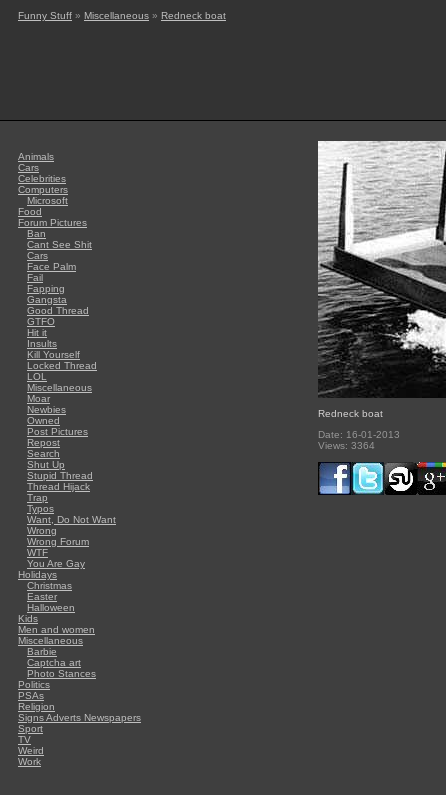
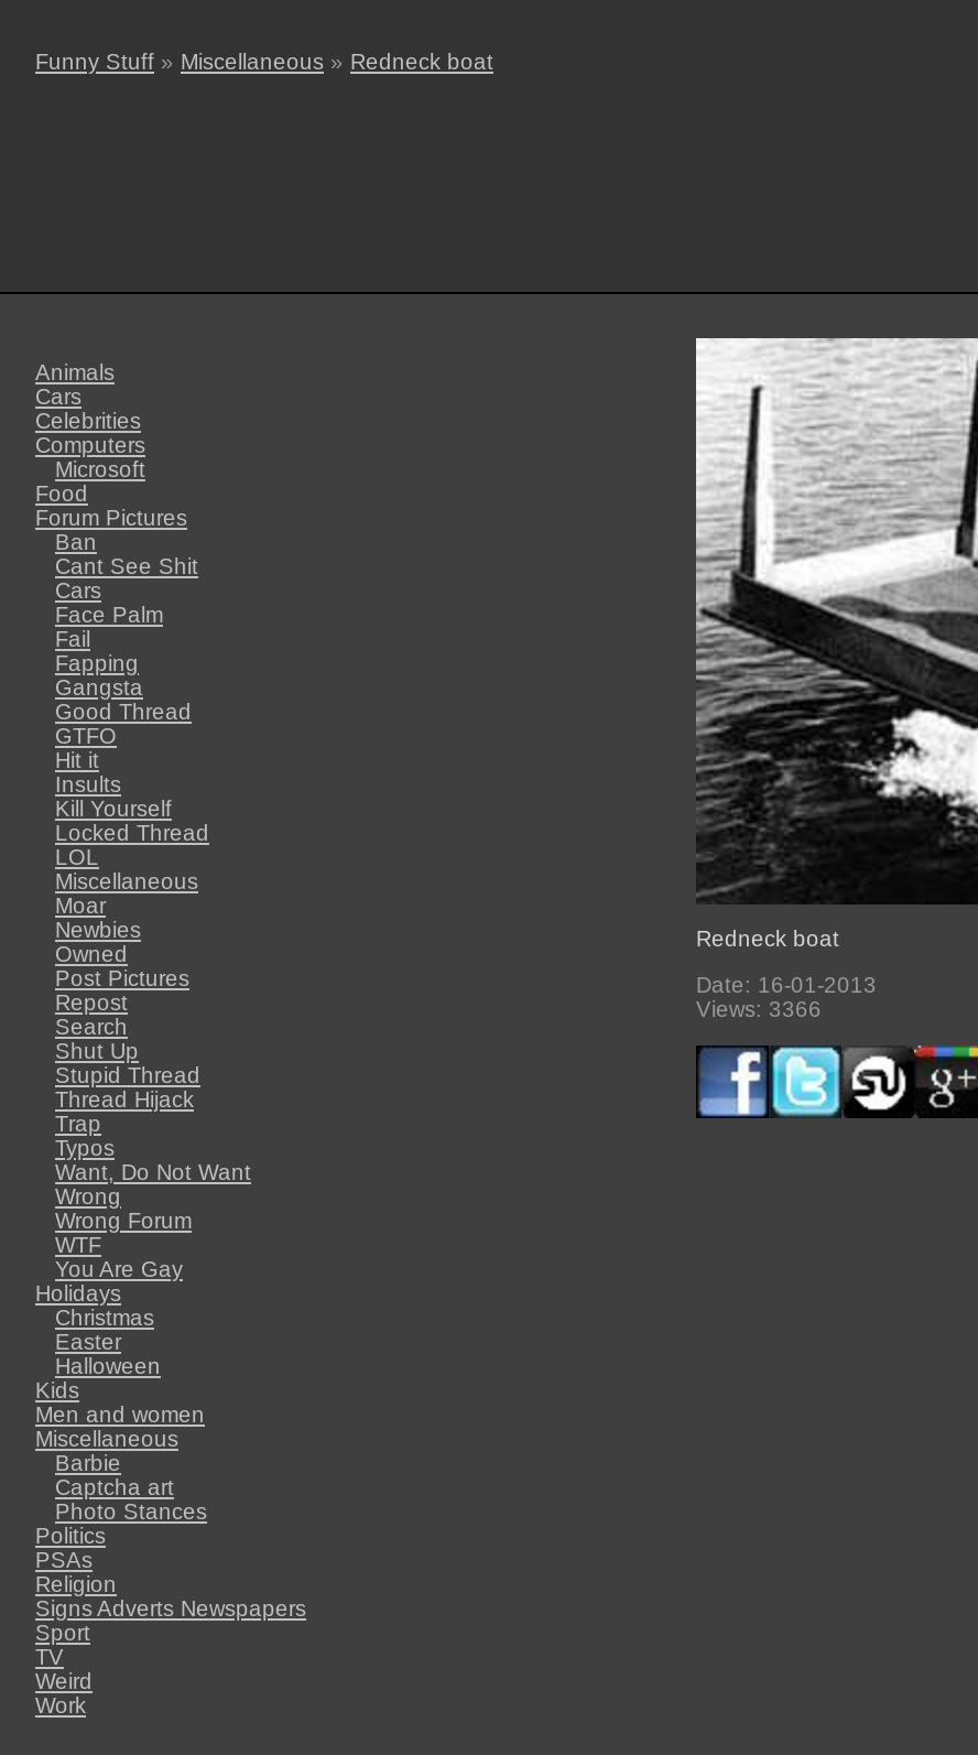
- Views: 3364
+ Views: 3366
